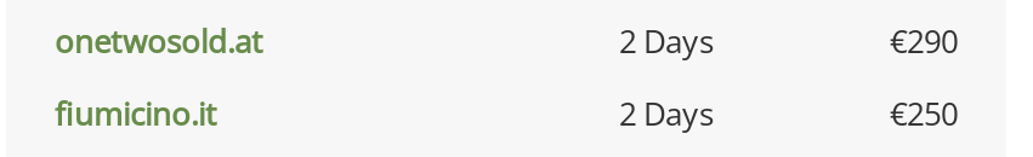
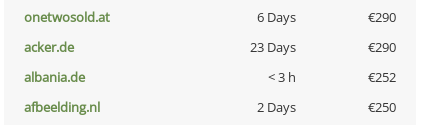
- 2 Days
+ 6 Days

- fiumicino.it
+ acker.de
+ 23 Days
+ €290
+ albania.de
+ < 3 h
+ €252
+ afbeelding.nl
